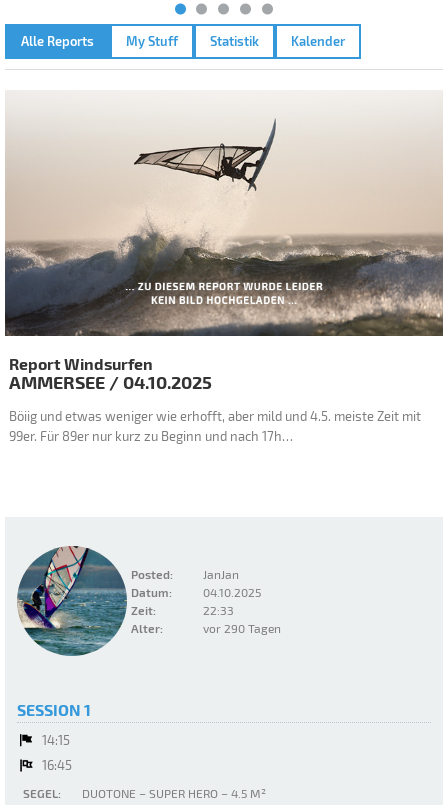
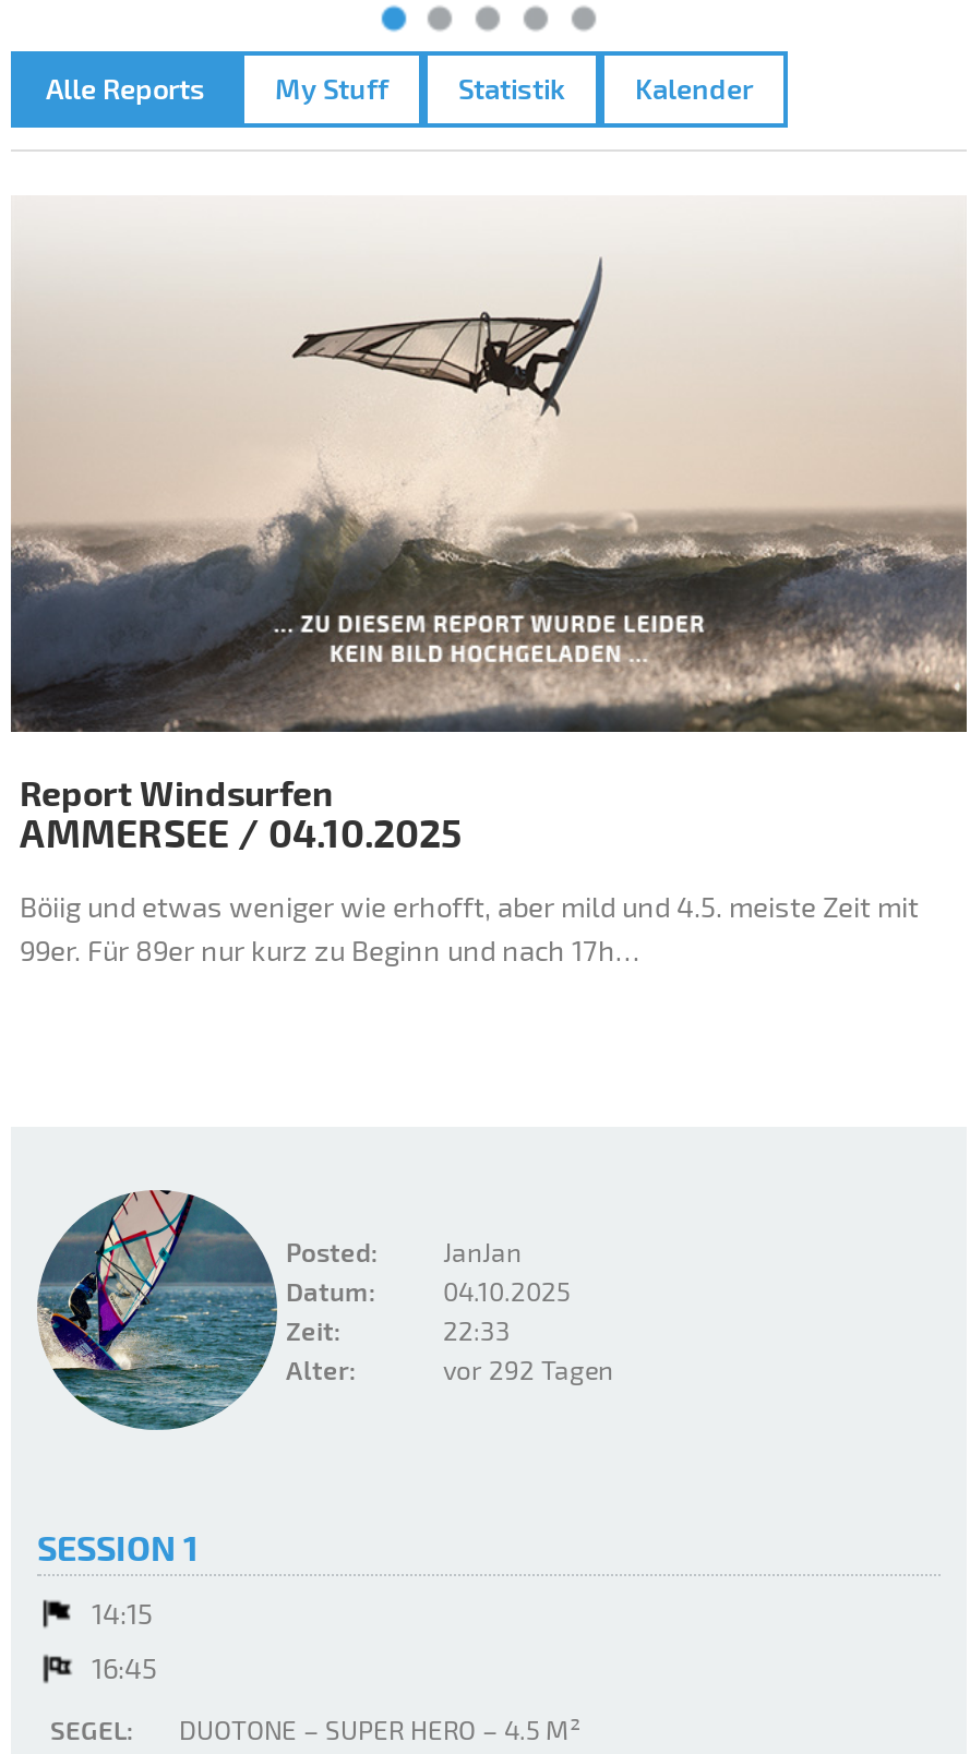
- vor 290 Tagen
+ vor 292 Tagen
